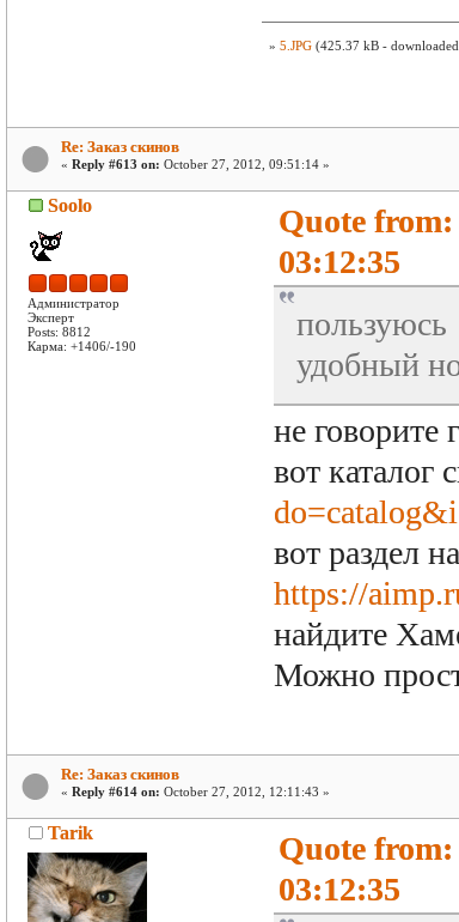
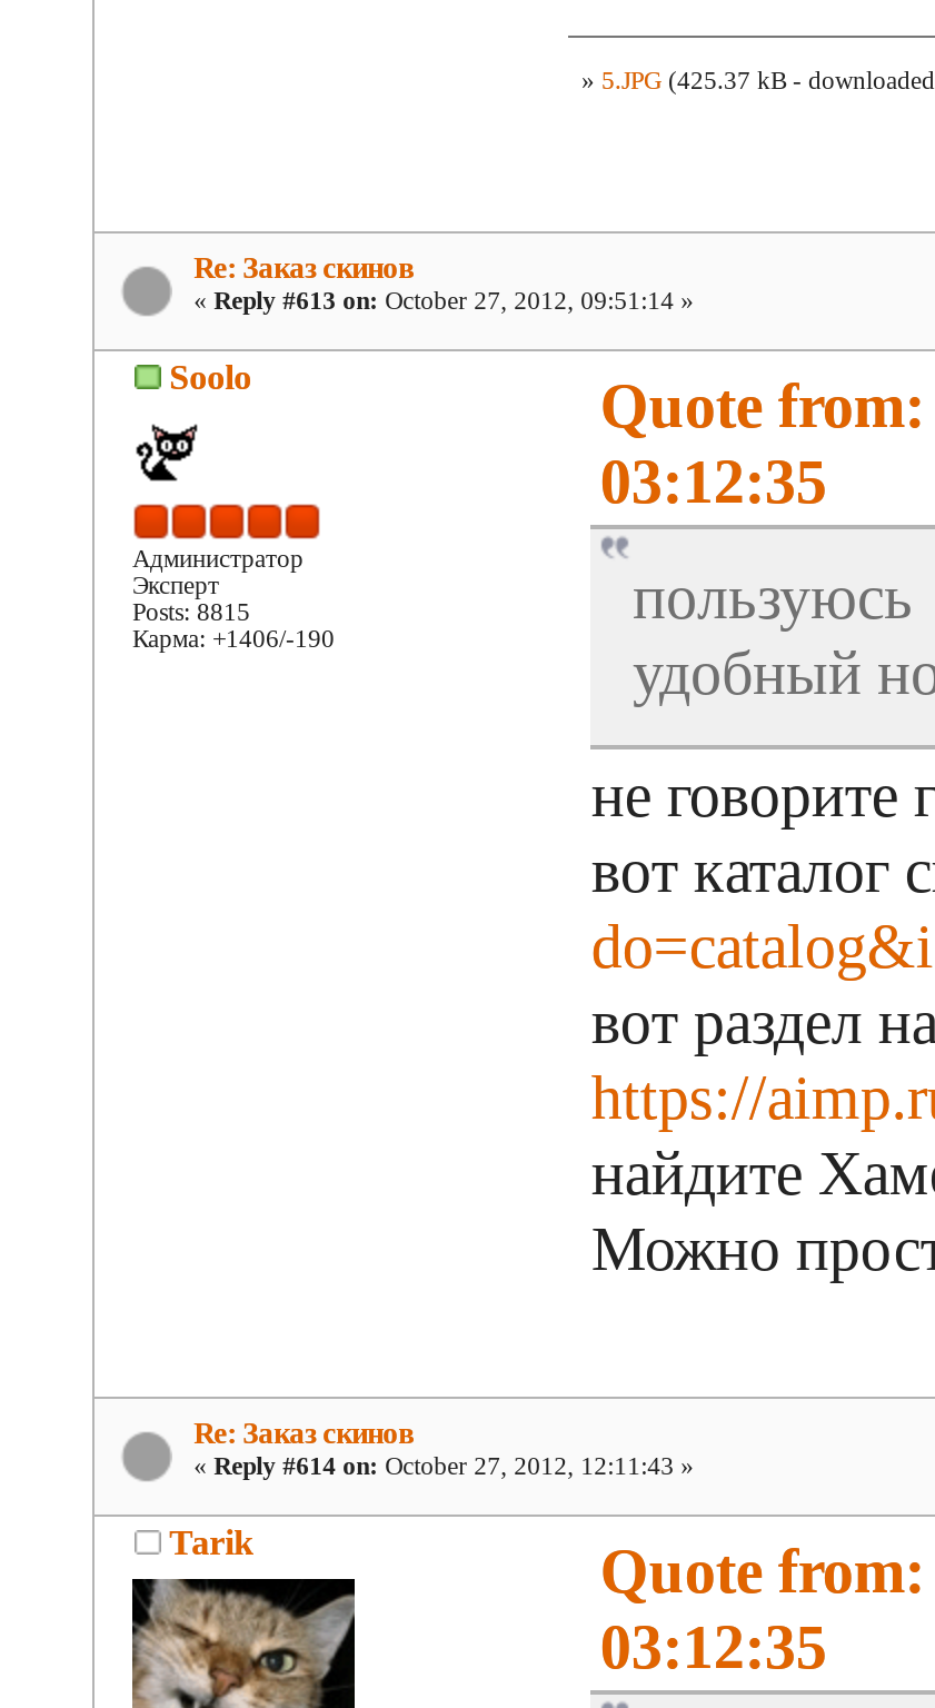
- Posts: 8812
+ Posts: 8815
